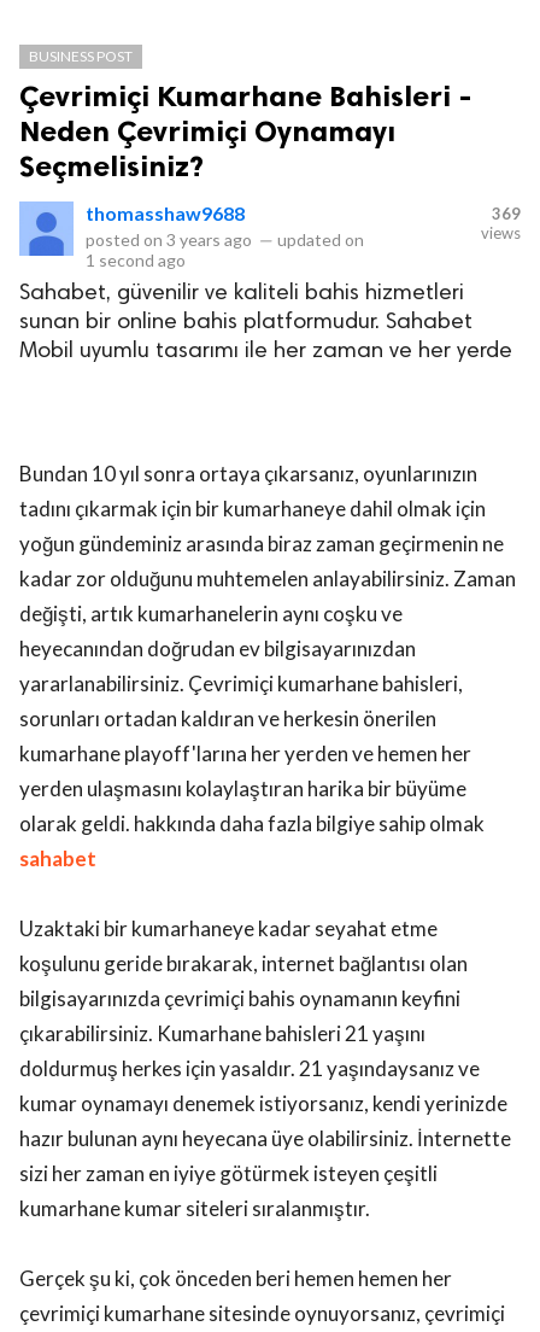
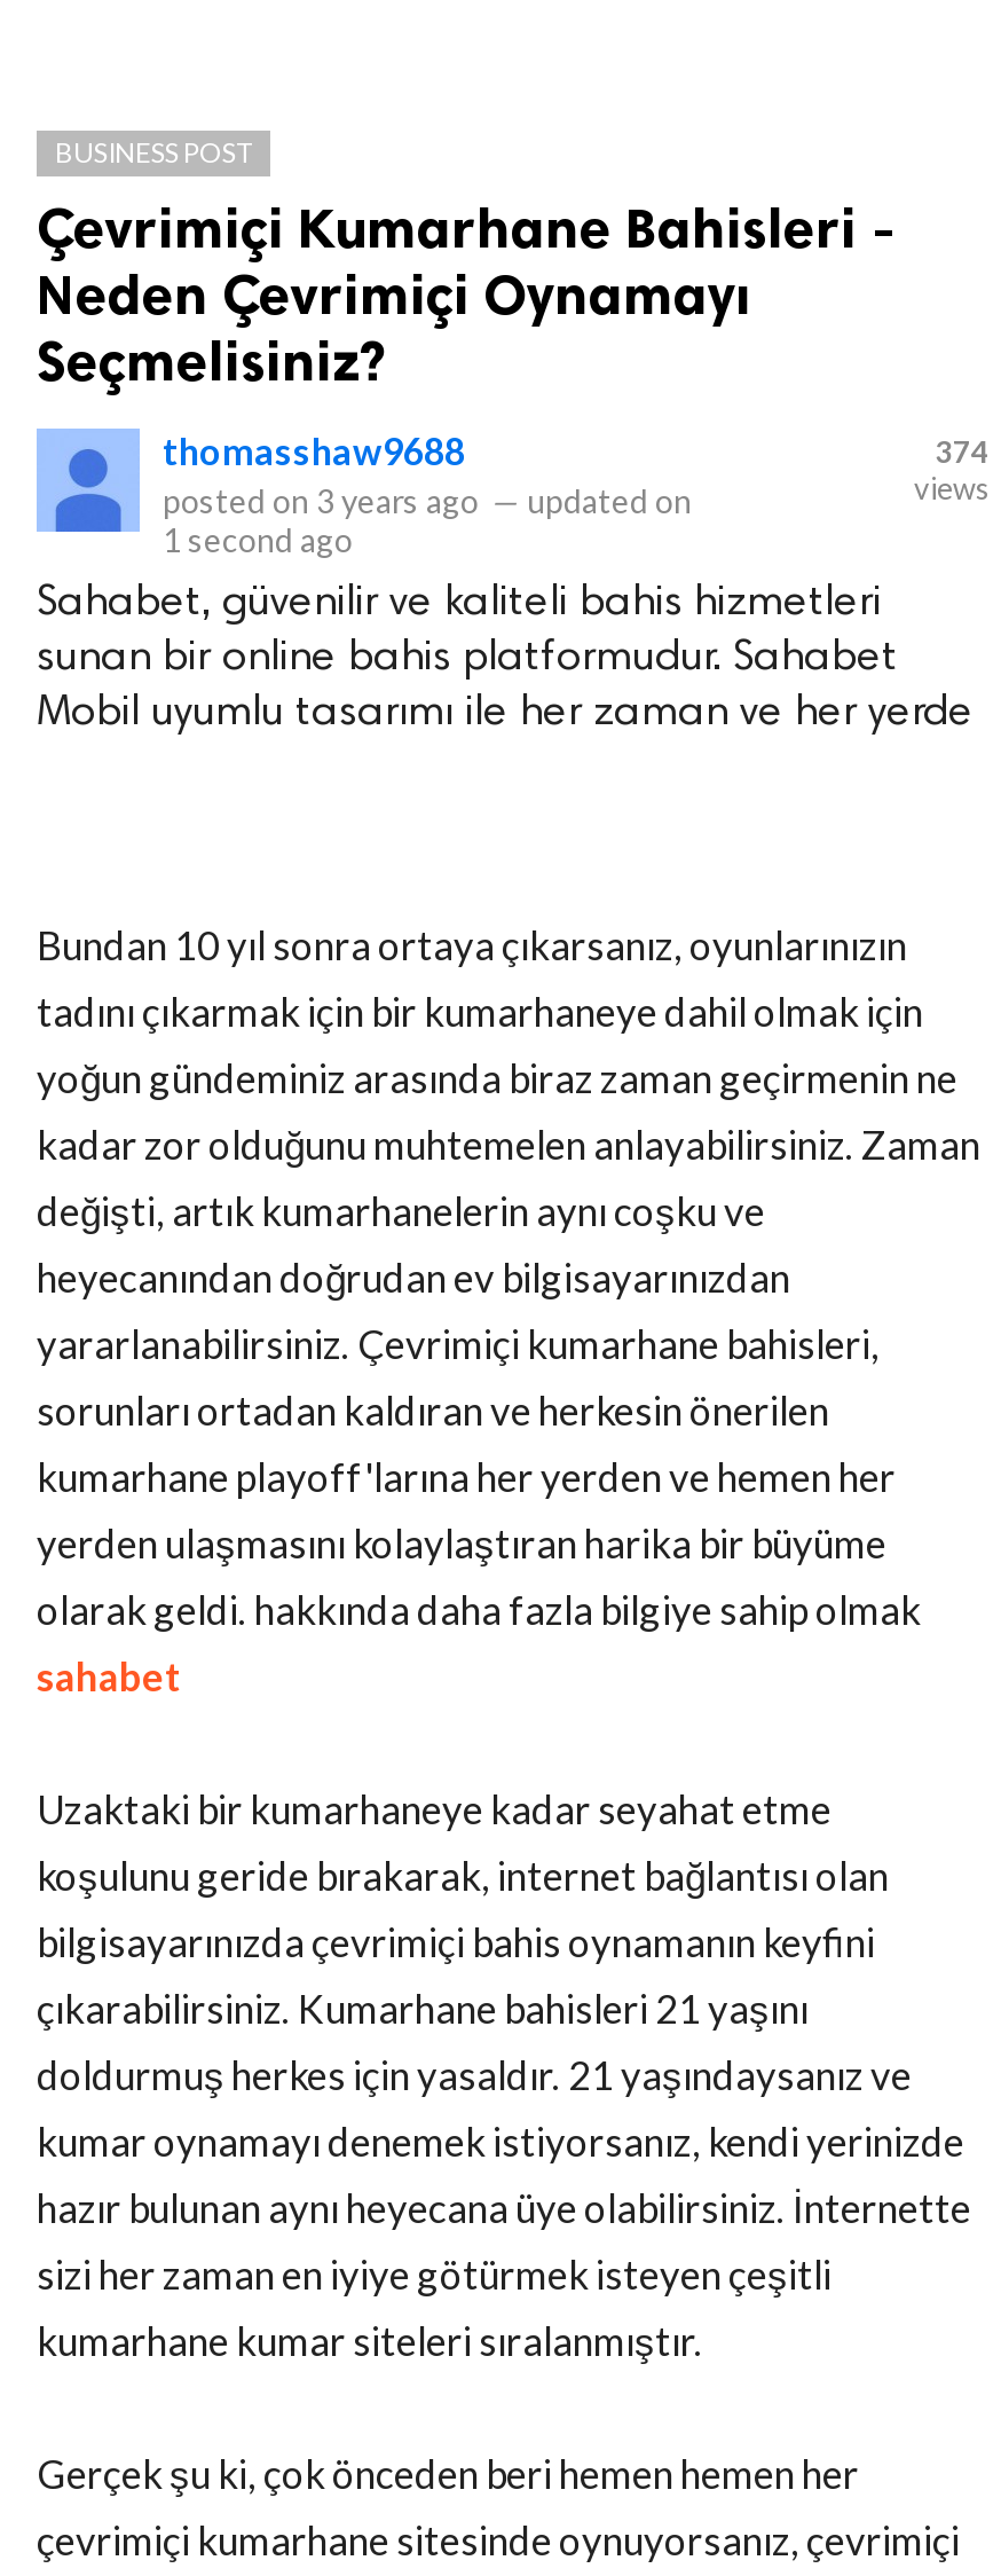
- 369
+ 374
